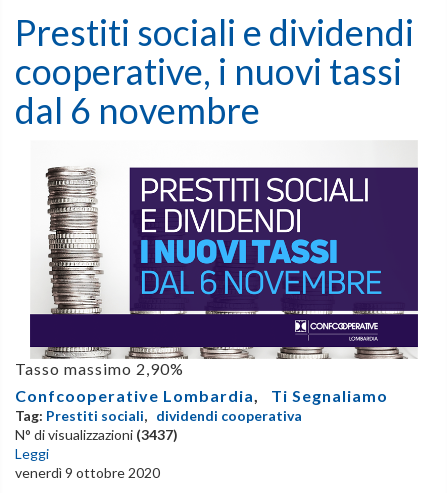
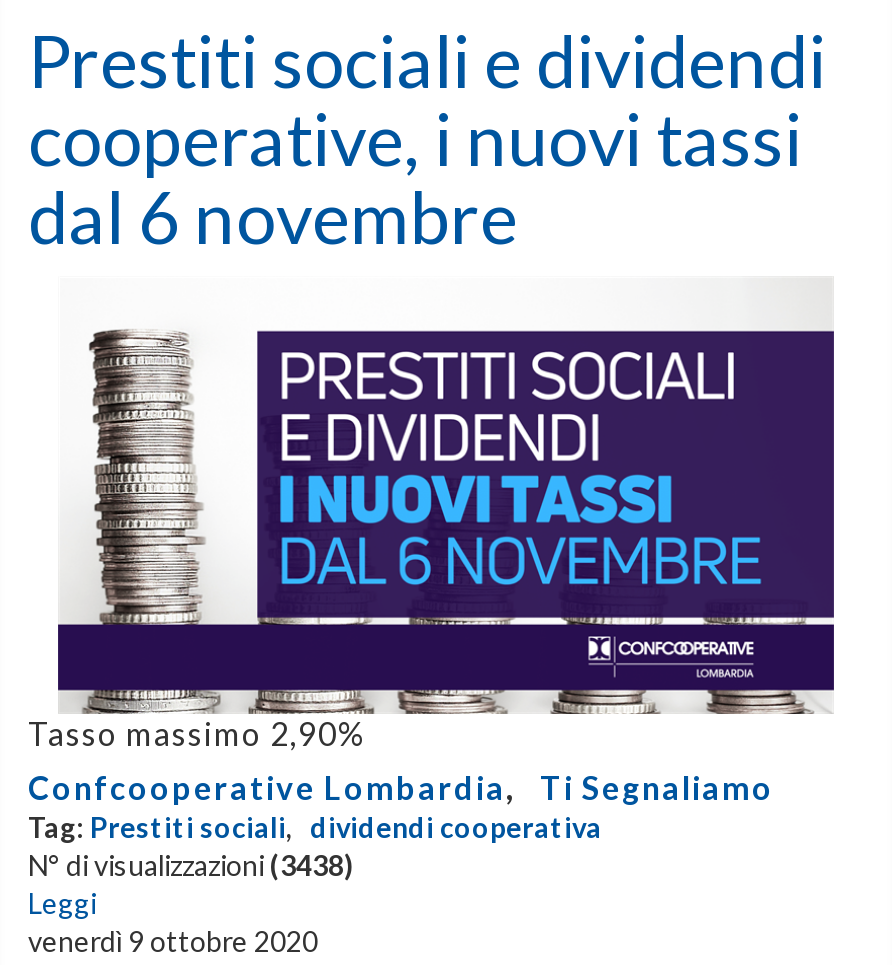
- N° di visualizzazioni (3437)
+ N° di visualizzazioni (3438)
